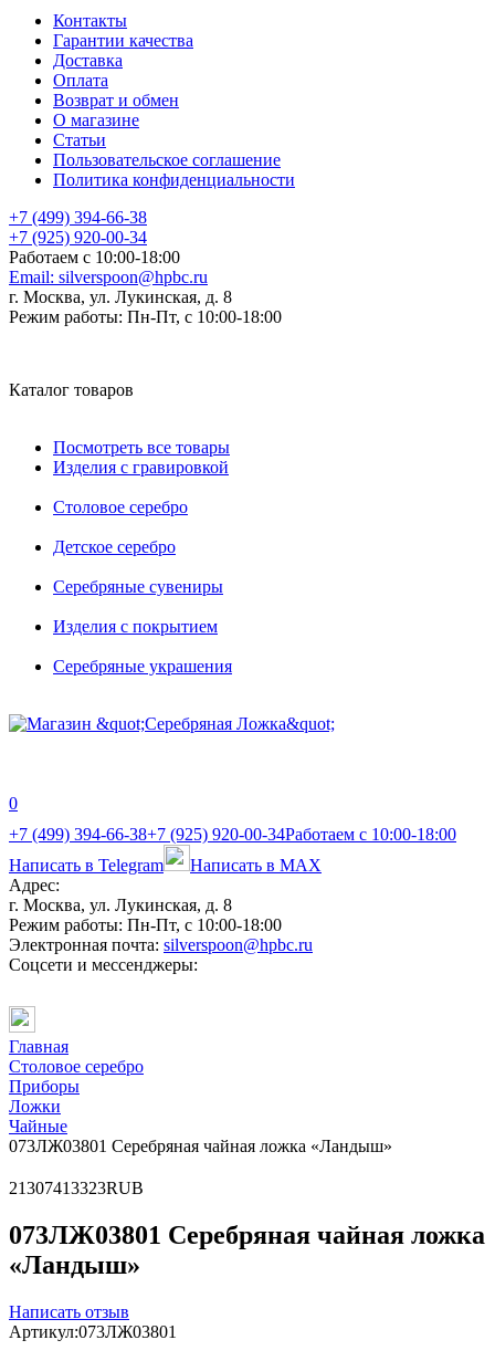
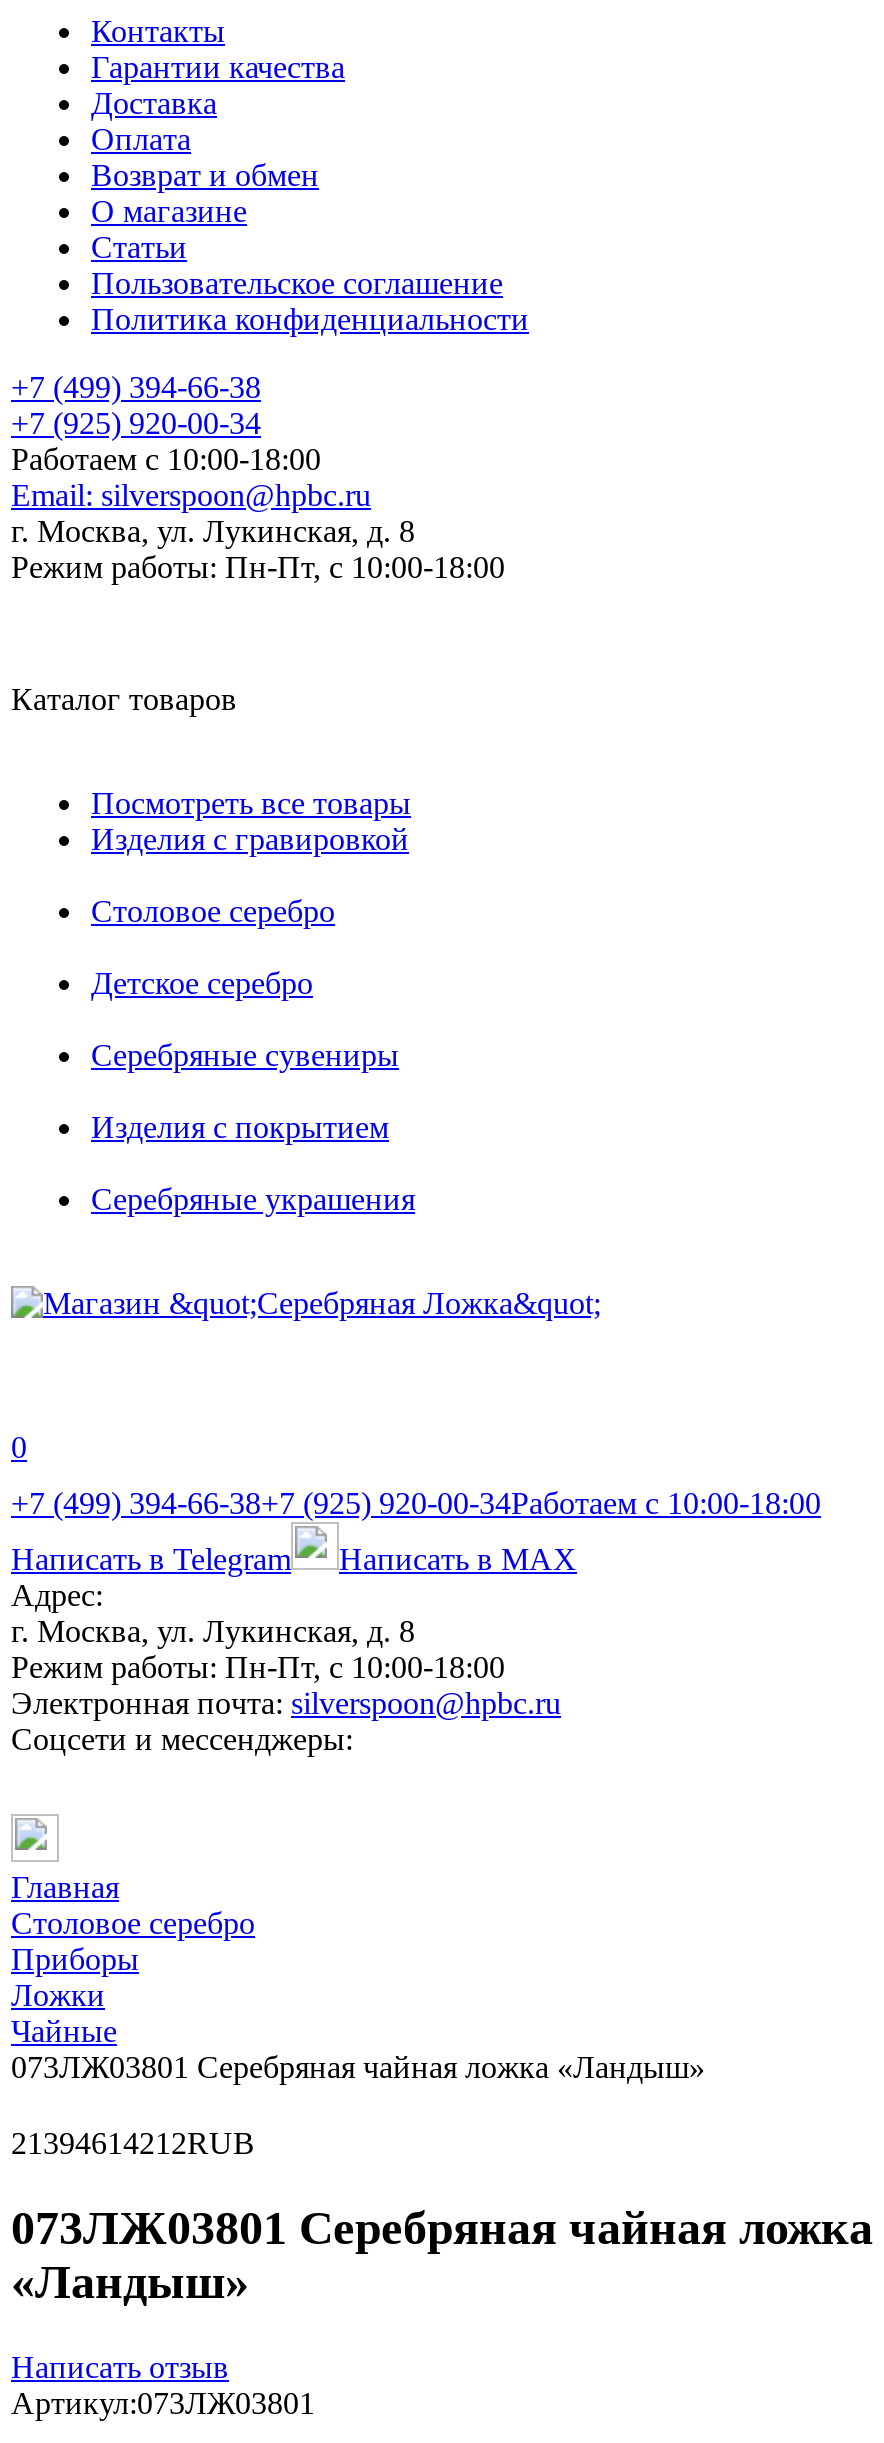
- 21307413323RUB
+ 21394614212RUB
